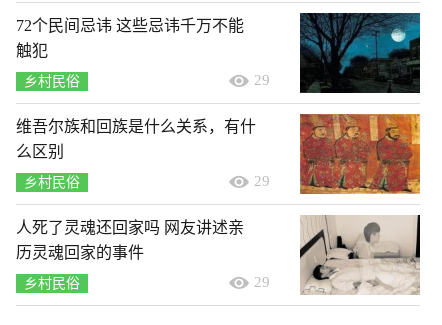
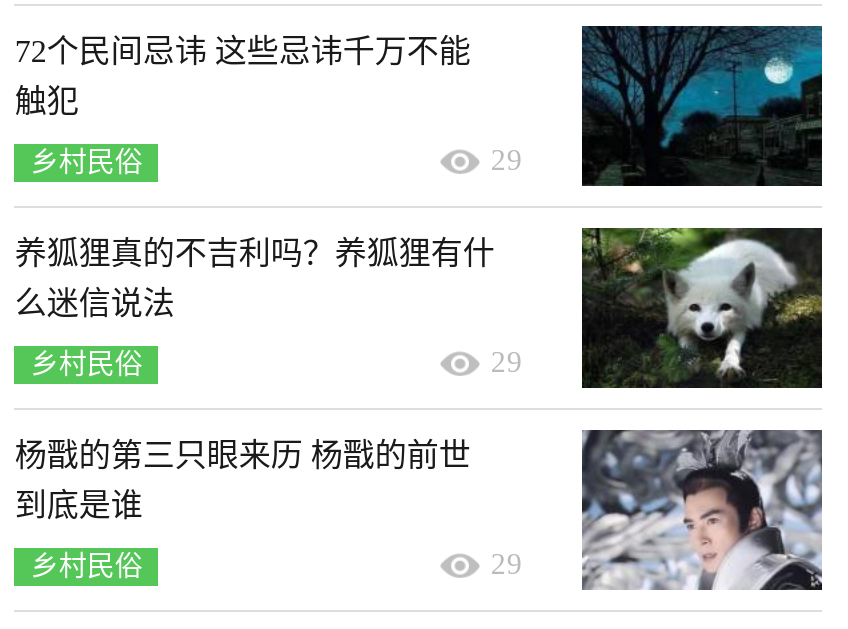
- 维吾尔族和回族是什么关系，有什
+ 养狐狸真的不吉利吗？养狐狸有什

- [image]
+ [image]

- 么区别
+ 么迷信说法

- 人死了灵魂还回家吗 网友讲述亲
+ 杨戬的第三只眼来历 杨戬的前世

- [image]
+ [image]

- 历灵魂回家的事件
+ 到底是谁
